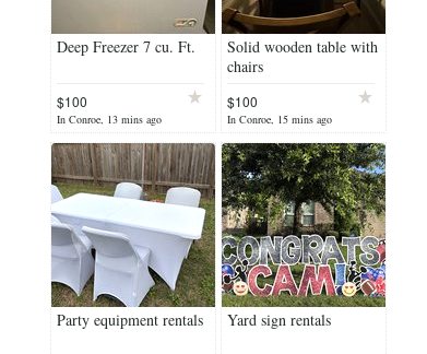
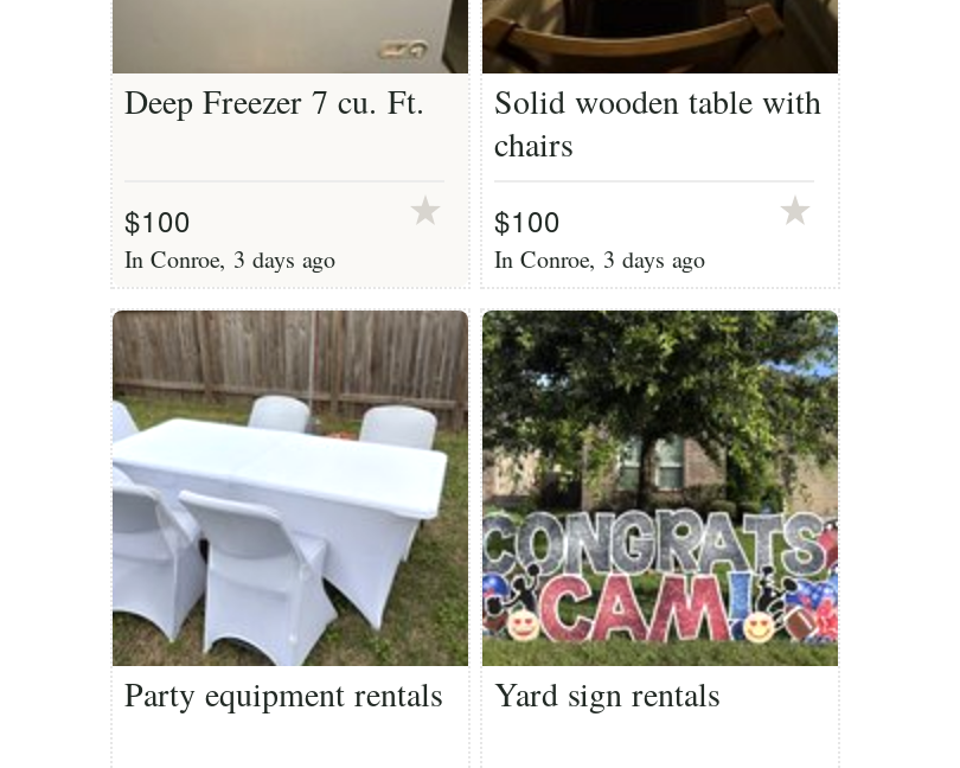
- In Conroe, 13 mins ago
+ In Conroe, 3 days ago

- In Conroe, 15 mins ago
+ In Conroe, 3 days ago
